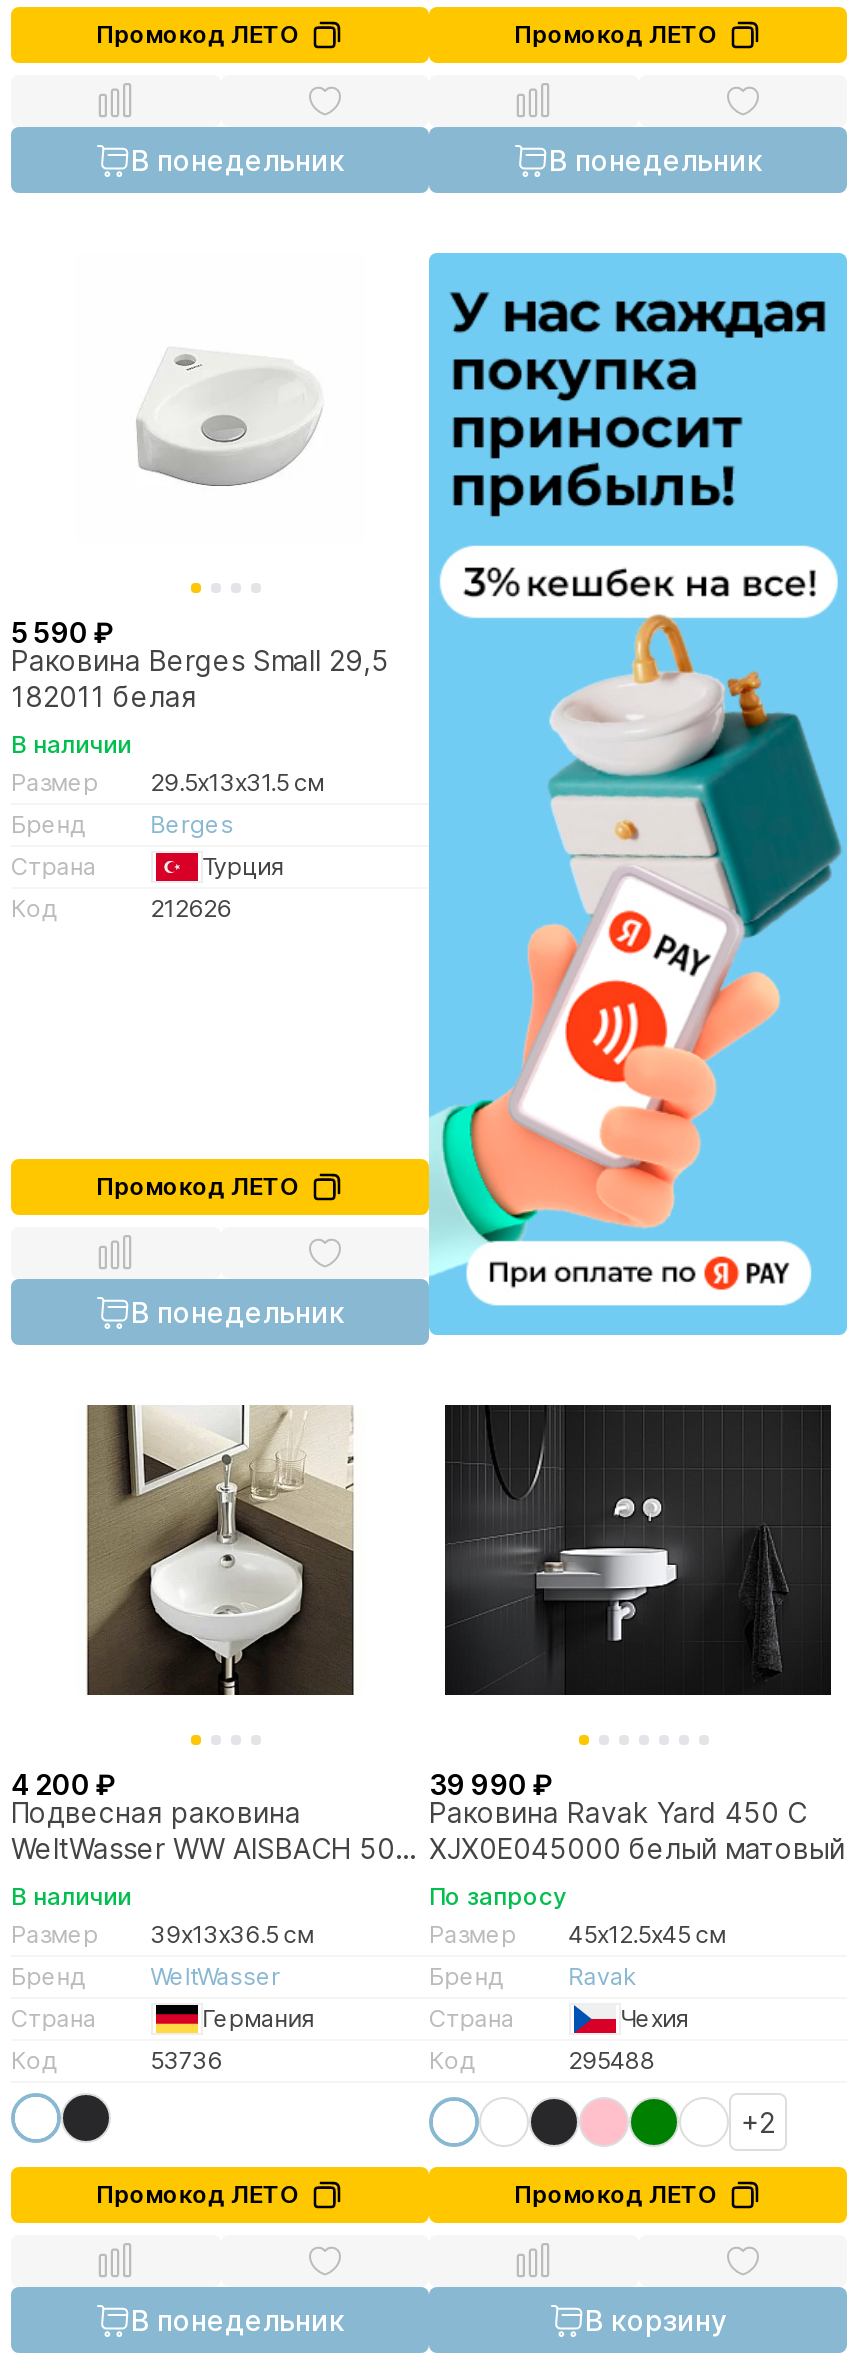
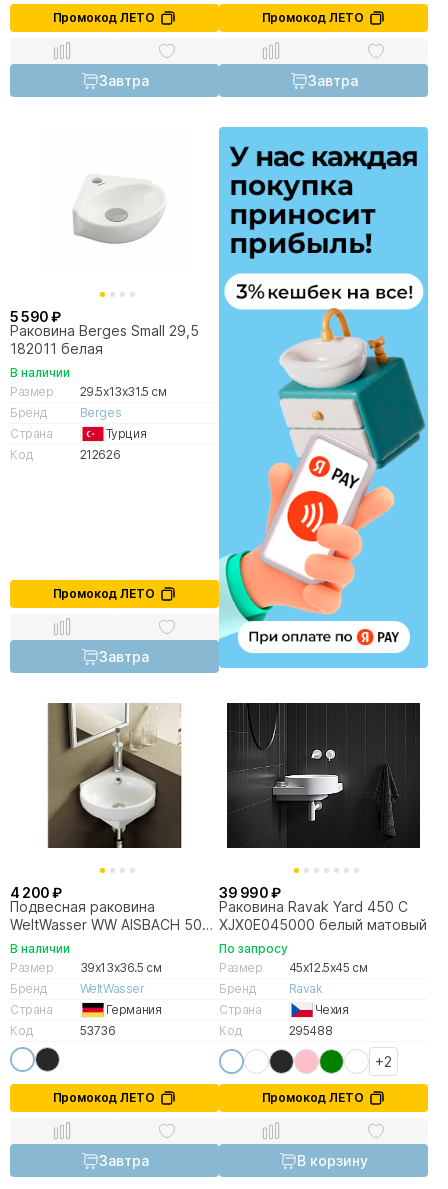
- В понедельник
+ Завтра

- В понедельник
+ Завтра

- В понедельник
+ Завтра

- В понедельник
+ Завтра
